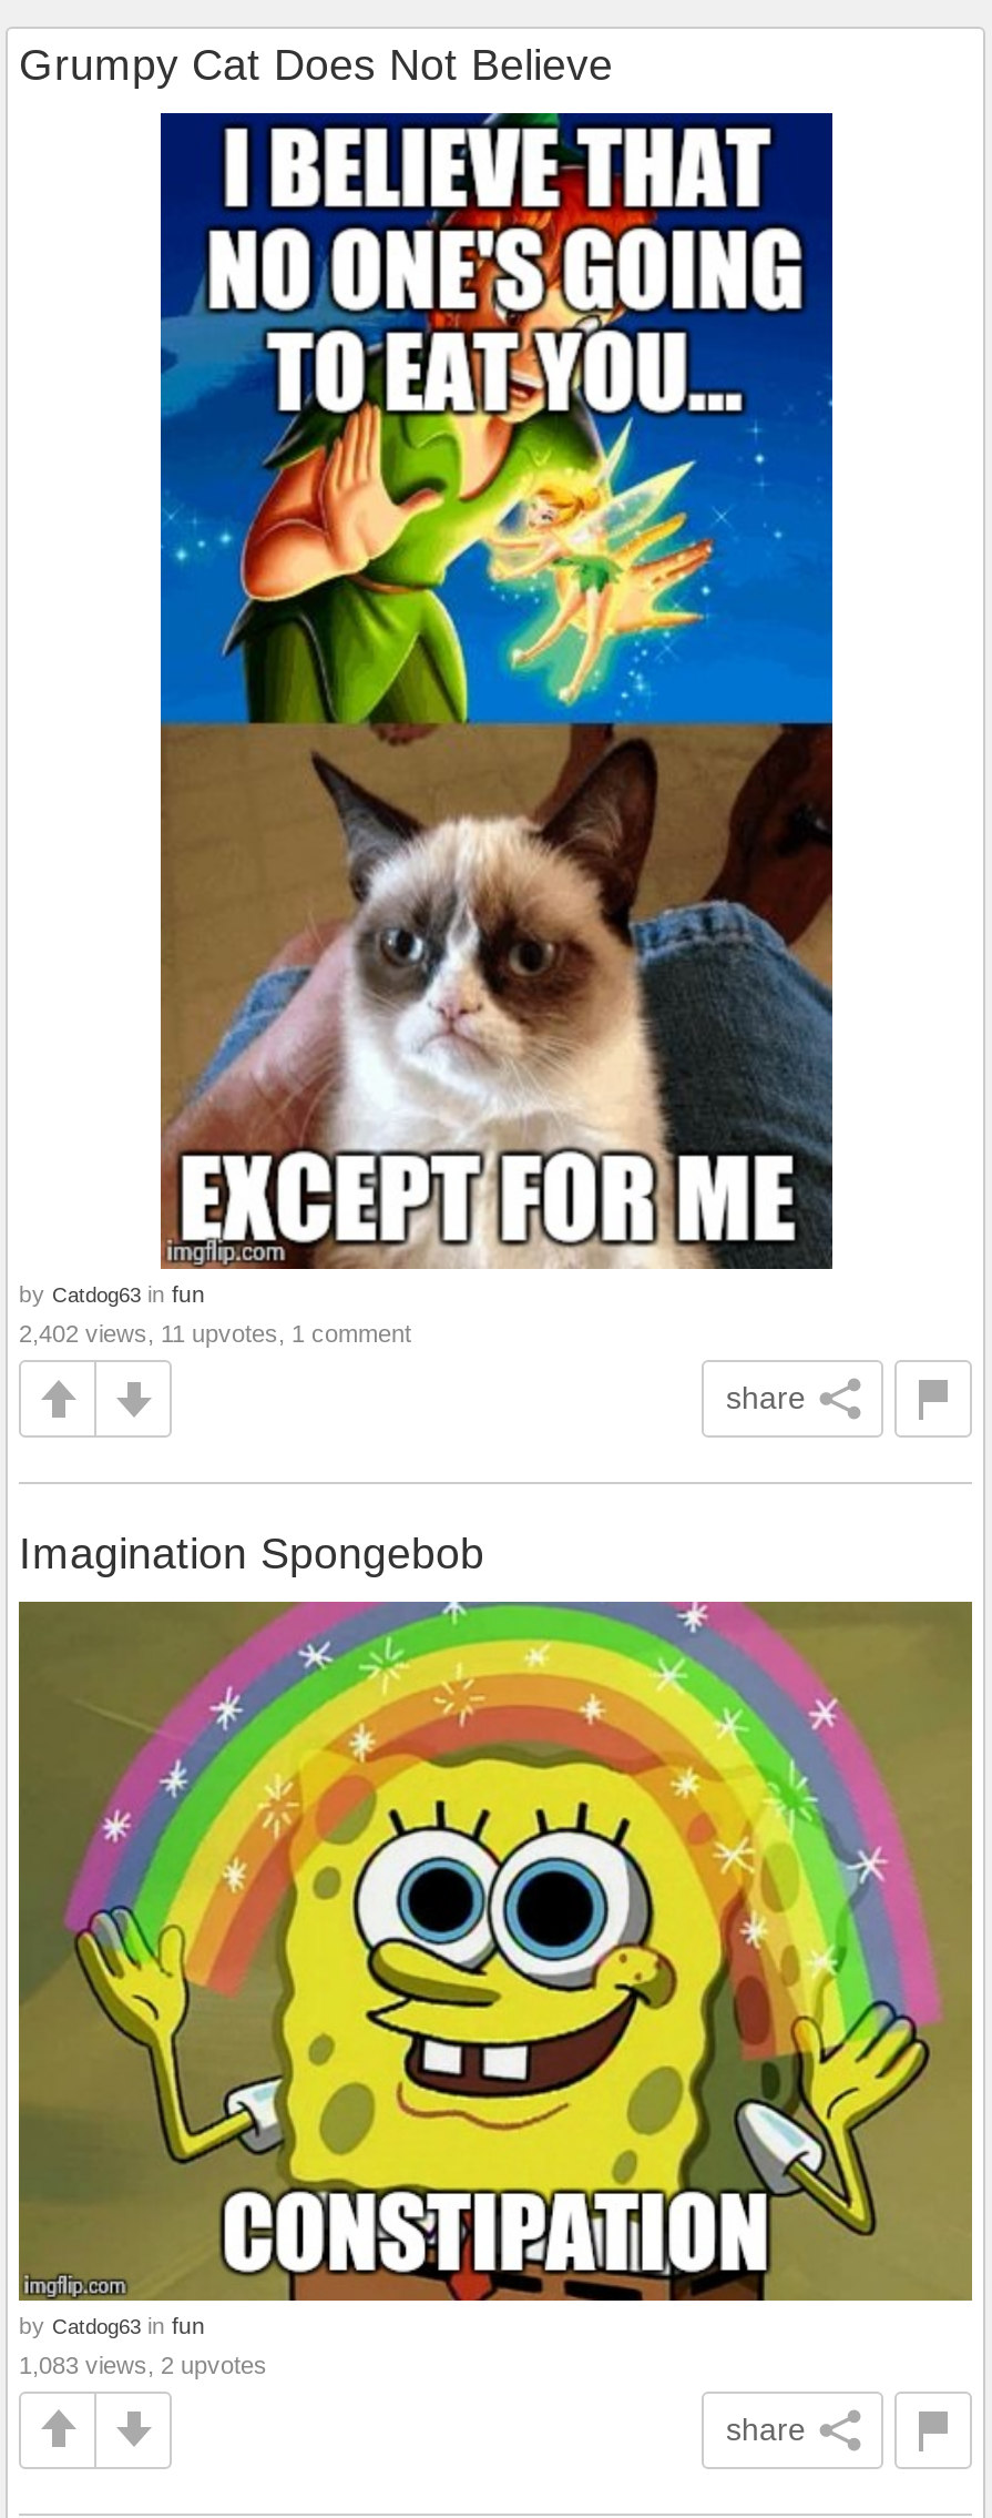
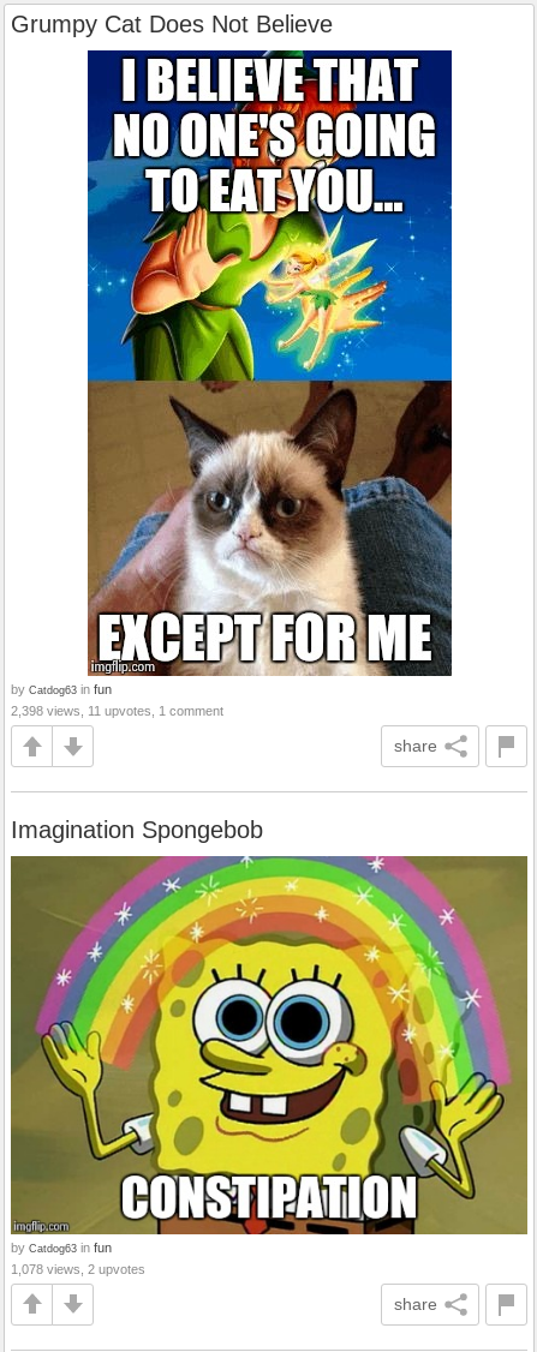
- 2,402 views, 11 upvotes, 1 comment
+ 2,398 views, 11 upvotes, 1 comment

- 1,083 views, 2 upvotes
+ 1,078 views, 2 upvotes
